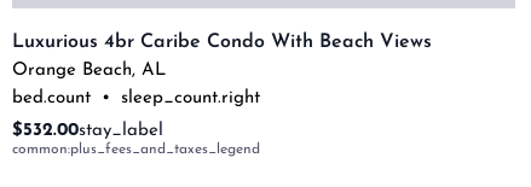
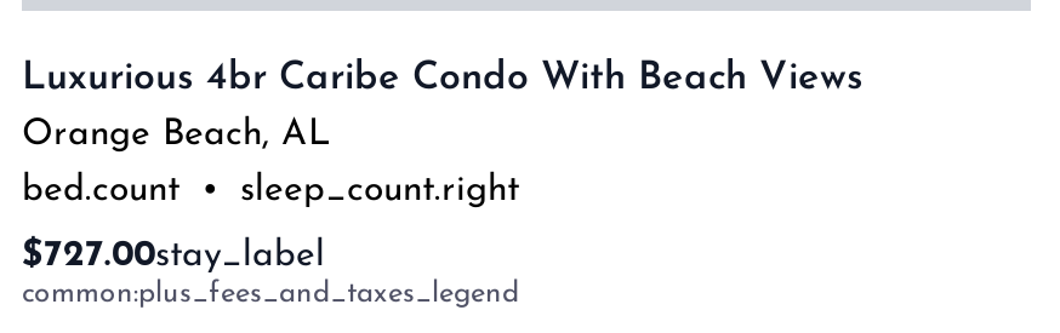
- $532.00stay_label
+ $727.00stay_label
